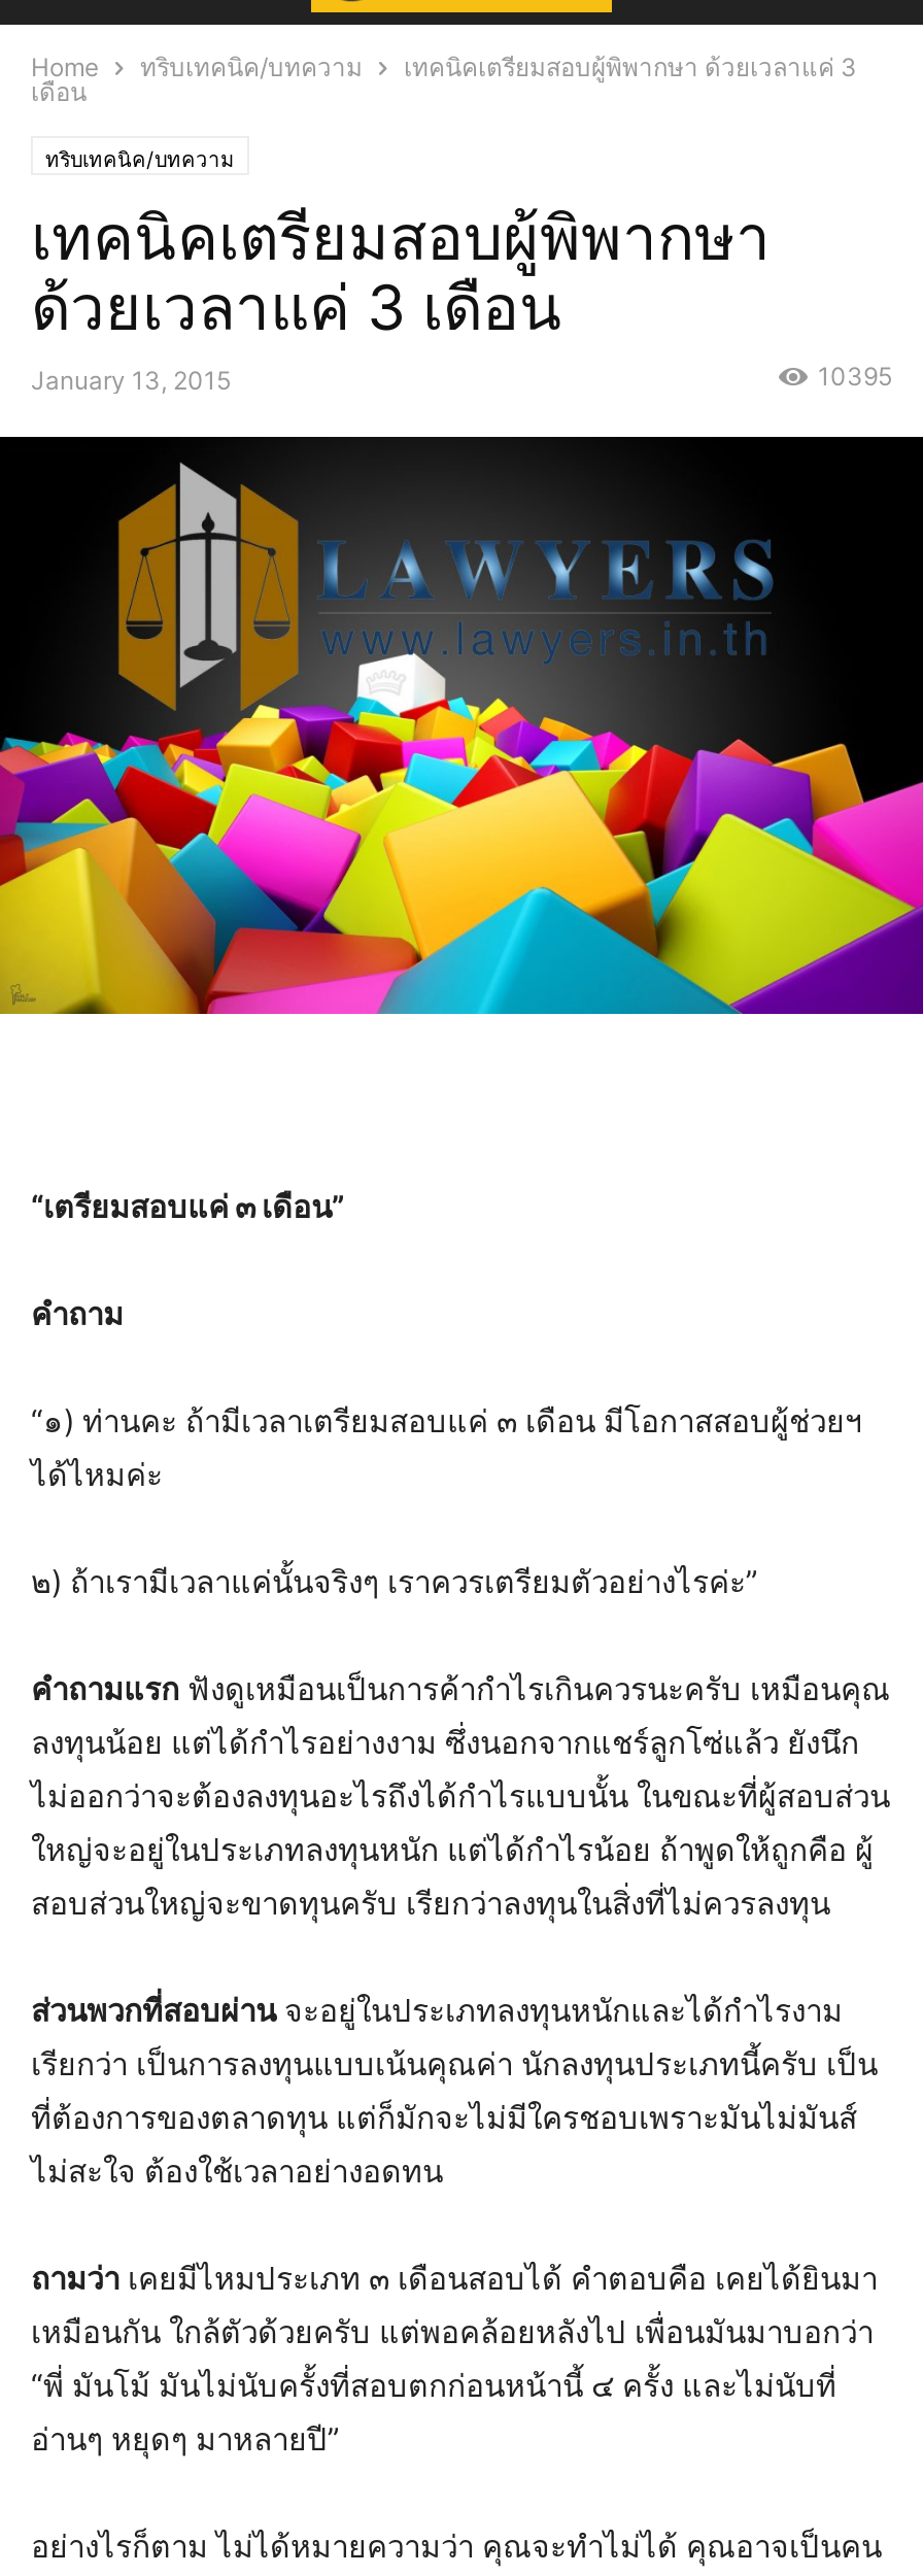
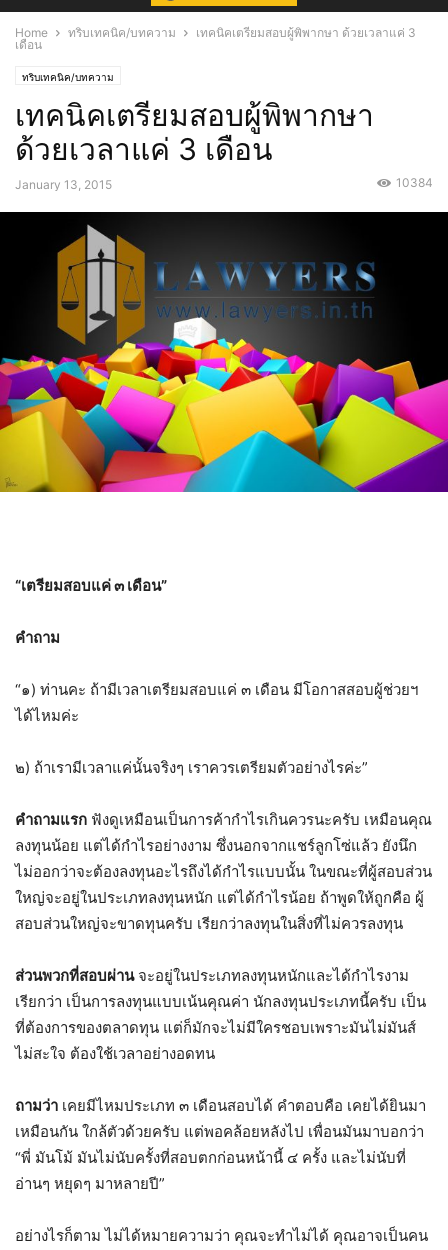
- 10395
+ 10384
